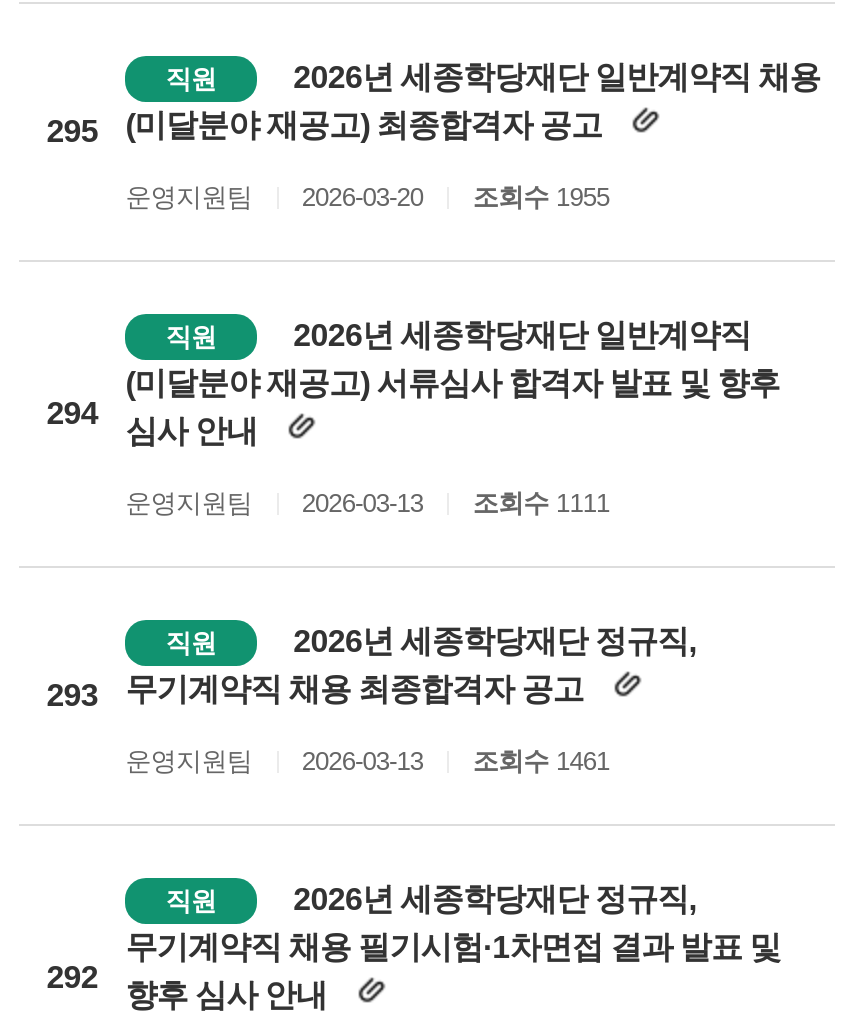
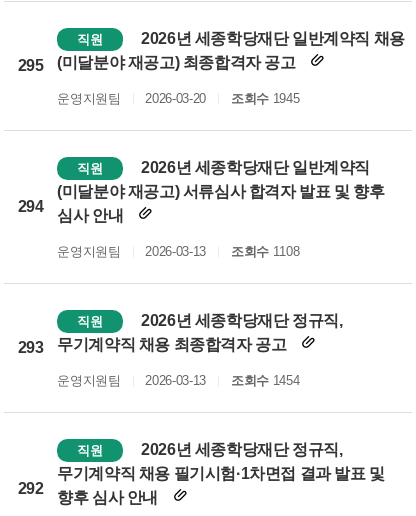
- 운영지원팀 2026-03-20 조회수 1955
+ 운영지원팀 2026-03-20 조회수 1945

- 운영지원팀 2026-03-13 조회수 1111
+ 운영지원팀 2026-03-13 조회수 1108

- 운영지원팀 2026-03-13 조회수 1461
+ 운영지원팀 2026-03-13 조회수 1454
